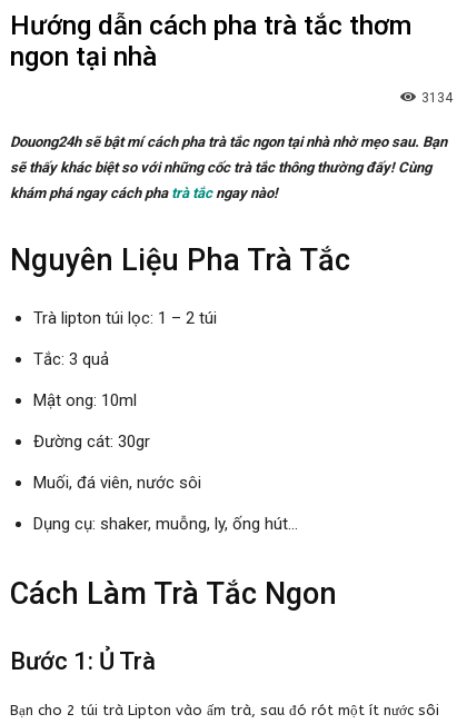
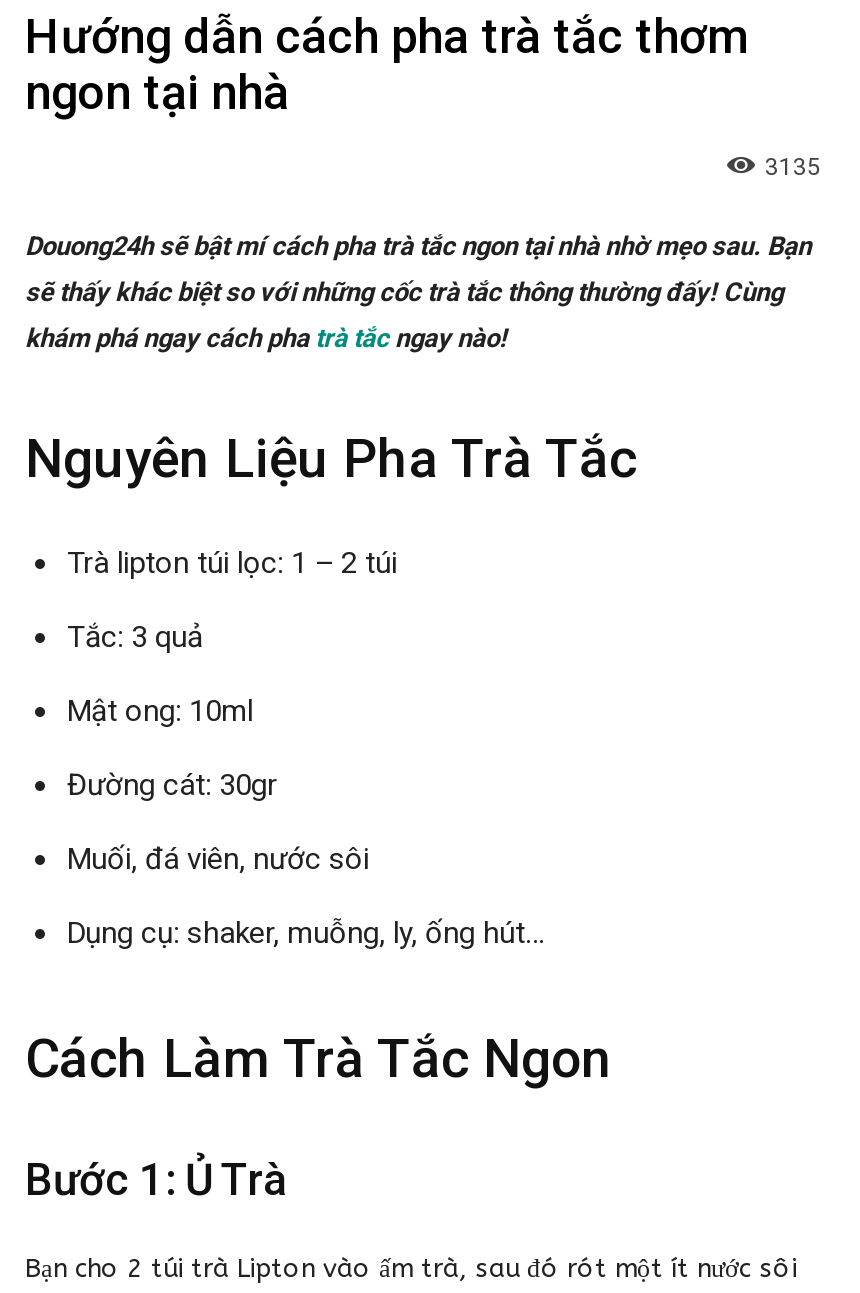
- 3134
+ 3135
